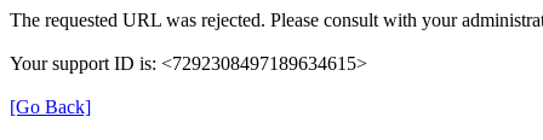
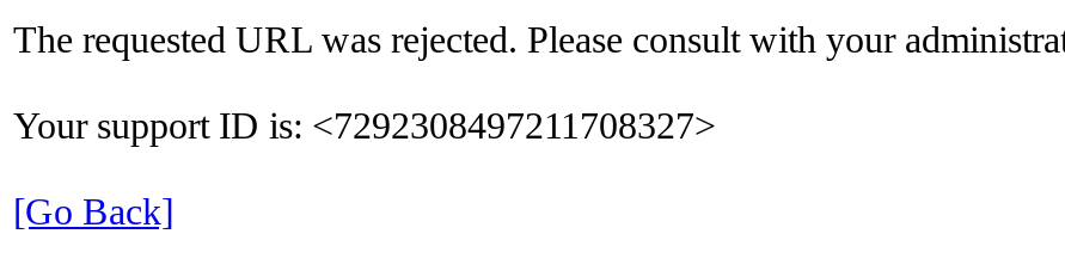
- Your support ID is: <7292308497189634615>
+ Your support ID is: <7292308497211708327>
